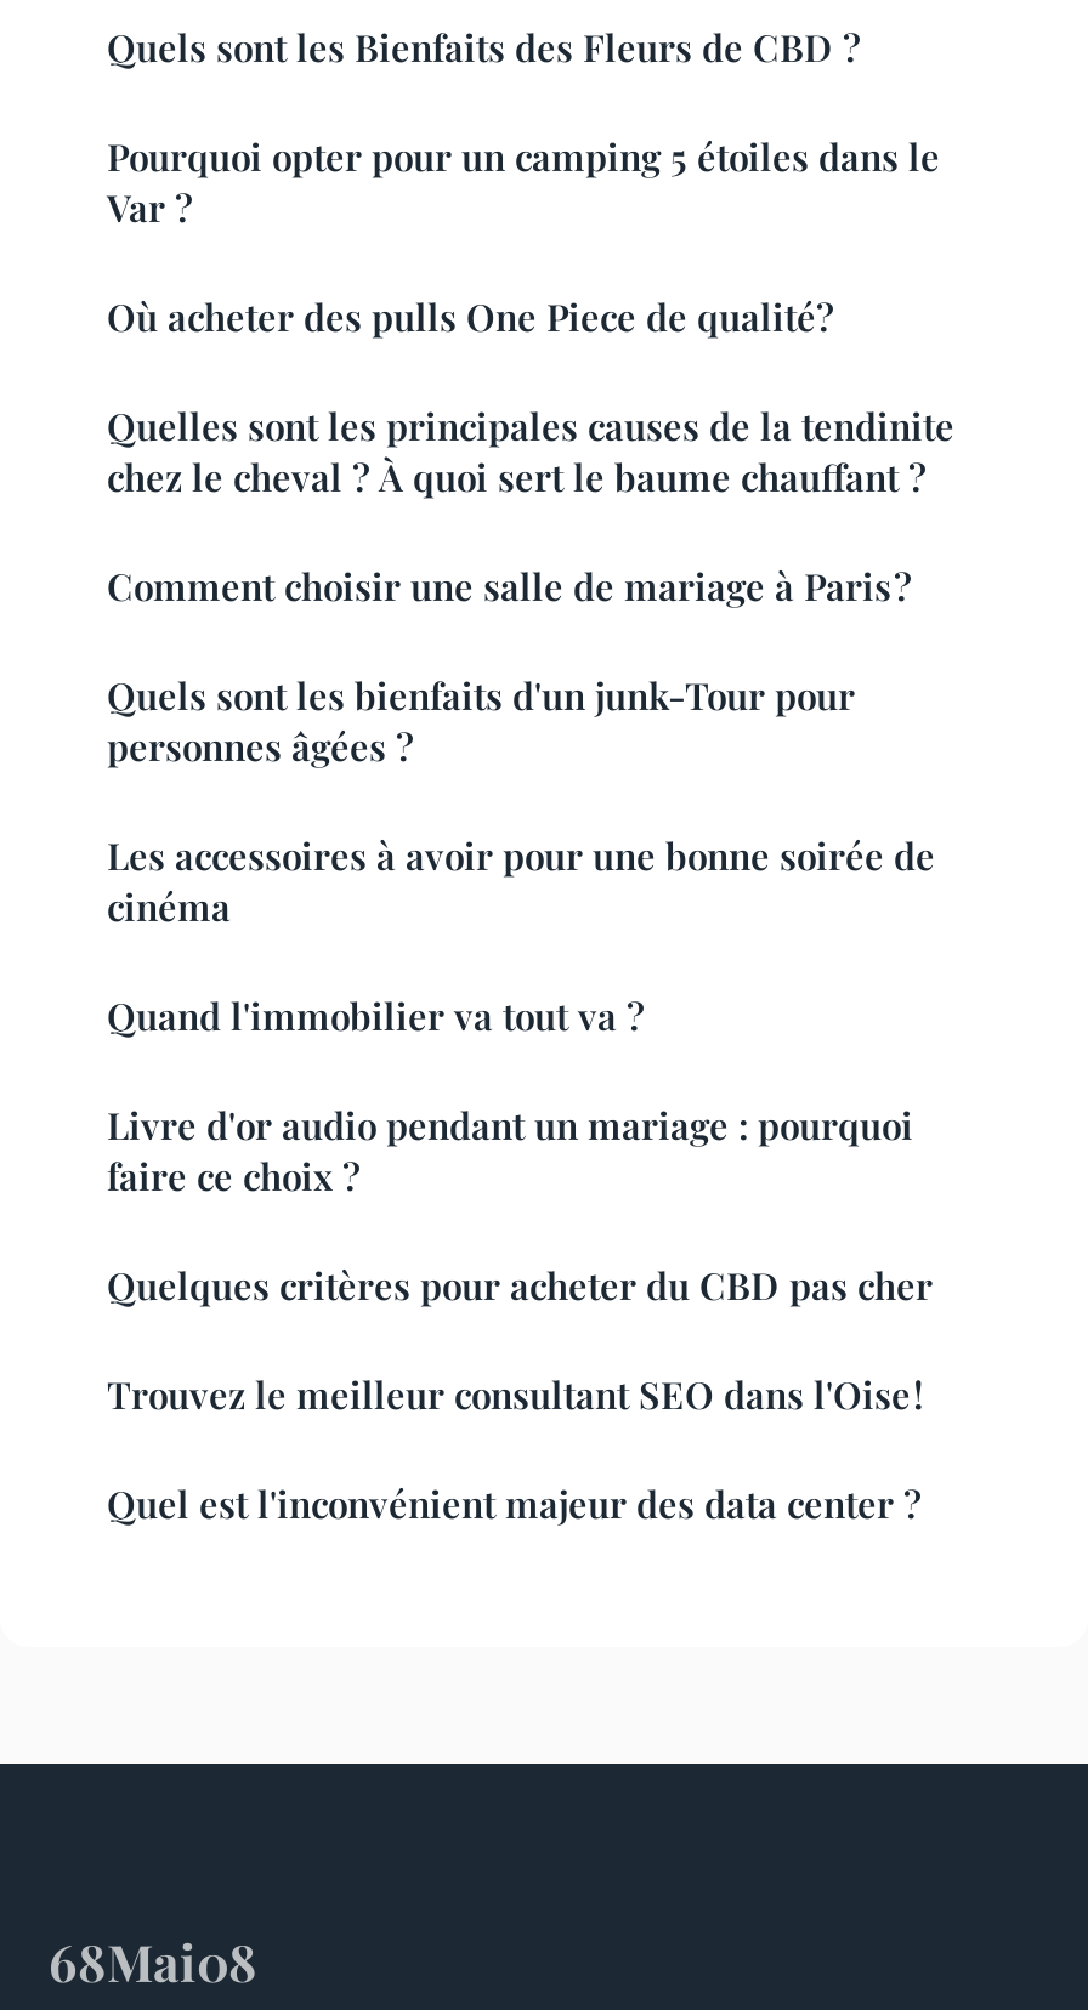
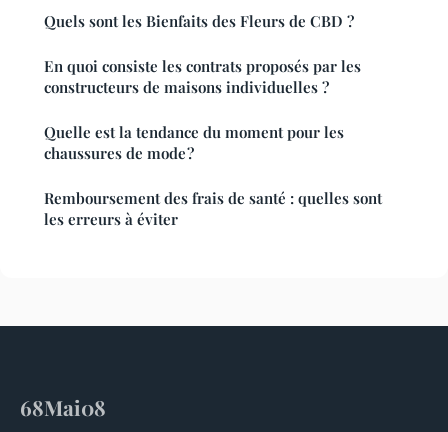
- Pourquoi opter pour un camping 5 étoiles dans le
- Var ?
- Où acheter des pulls One Piece de qualité?
- Quelles sont les principales causes de la tendinite
- chez le cheval ? À quoi sert le baume chauffant ?
- Comment choisir une salle de mariage à Paris ?
- Quels sont les bienfaits d'un junk-Tour pour
- personnes âgées ?
- Les accessoires à avoir pour une bonne soirée de
- cinéma
- Quand l'immobilier va tout va ?
- Livre d'or audio pendant un mariage : pourquoi
- faire ce choix ?
- Quelques critères pour acheter du CBD pas cher
- Trouvez le meilleur consultant SEO dans l'Oise !
- Quel est l'inconvénient majeur des data center ?
+ En quoi consiste les contrats proposés par les
+ constructeurs de maisons individuelles ?
+ Quelle est la tendance du moment pour les
+ chaussures de mode ?
+ Remboursement des frais de santé : quelles sont
+ les erreurs à éviter
